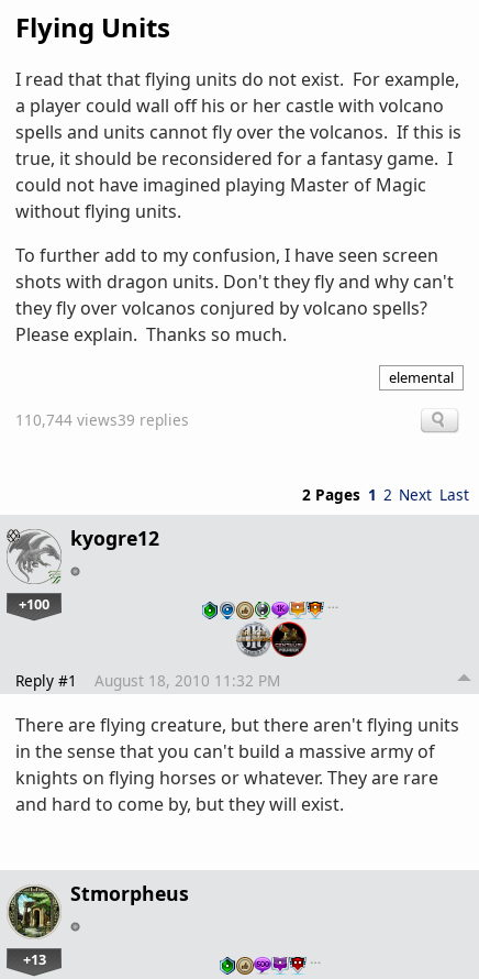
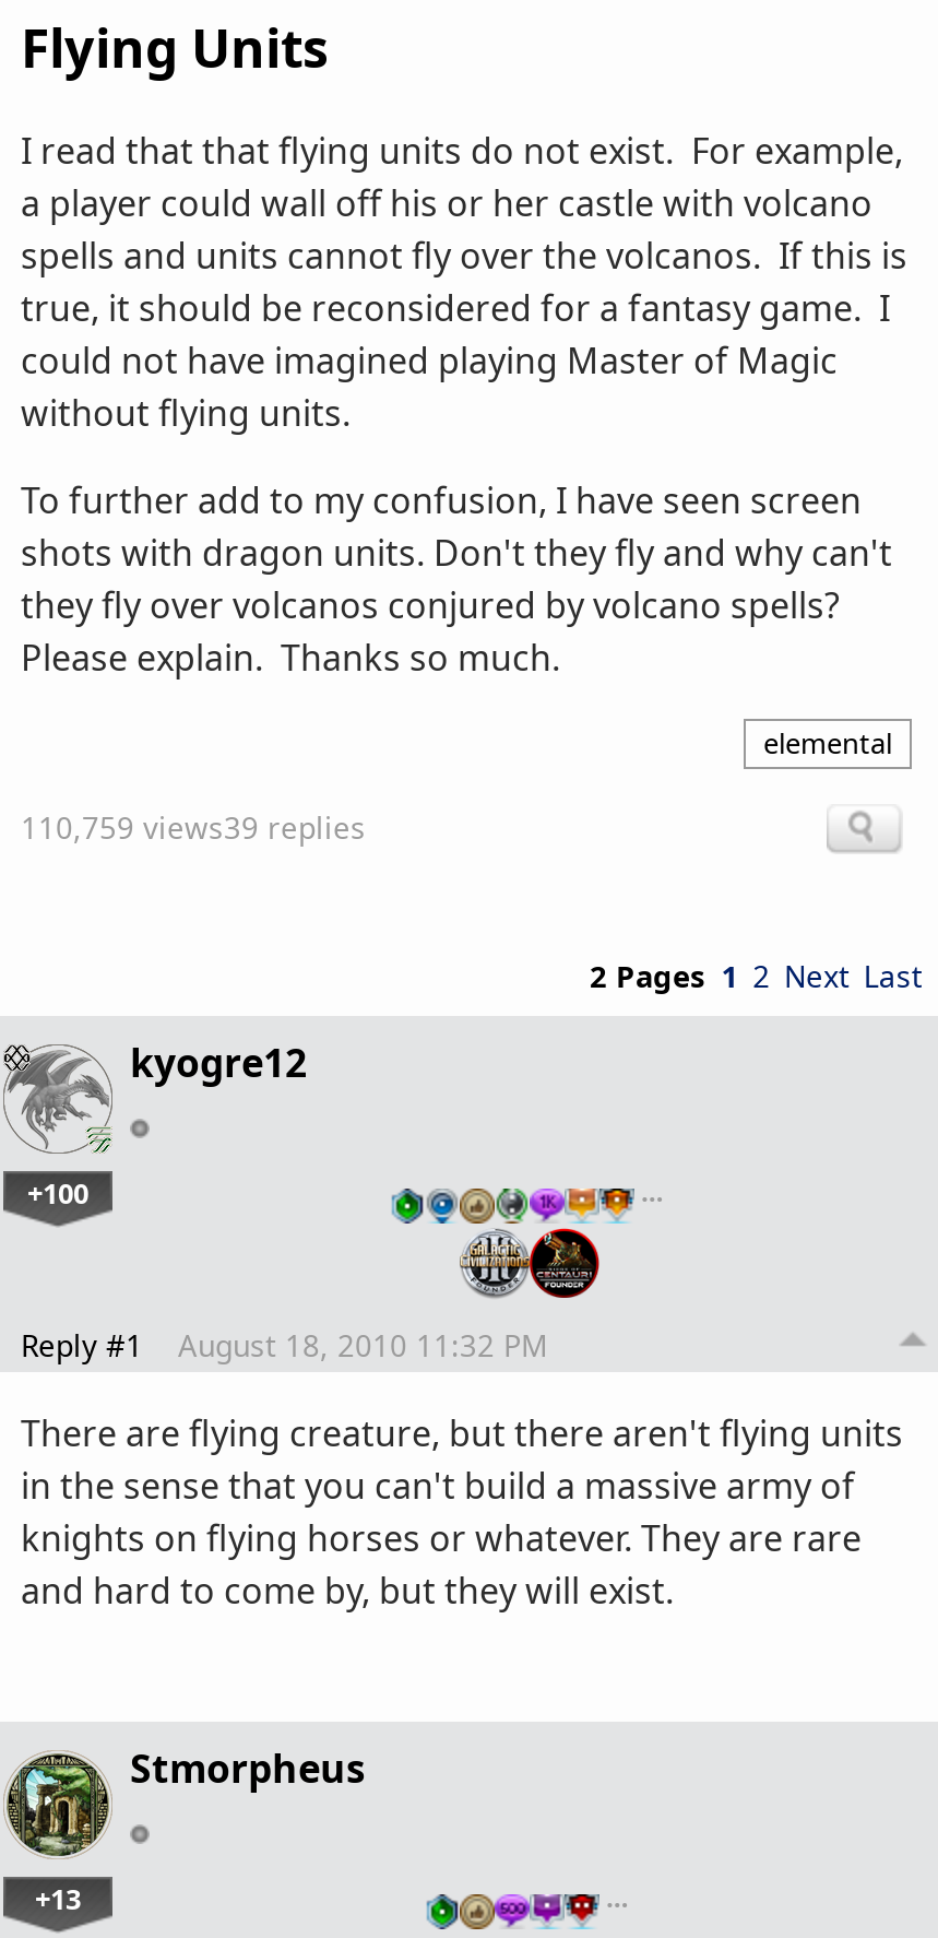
- 110,744 views39 replies
+ 110,759 views39 replies
